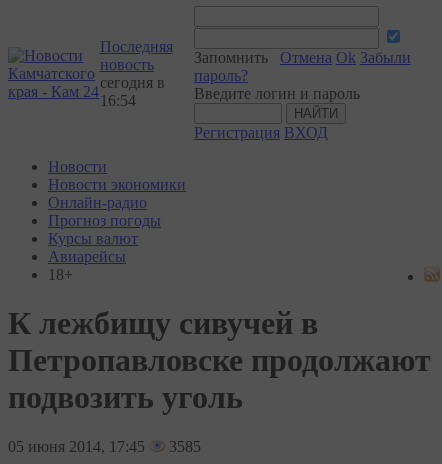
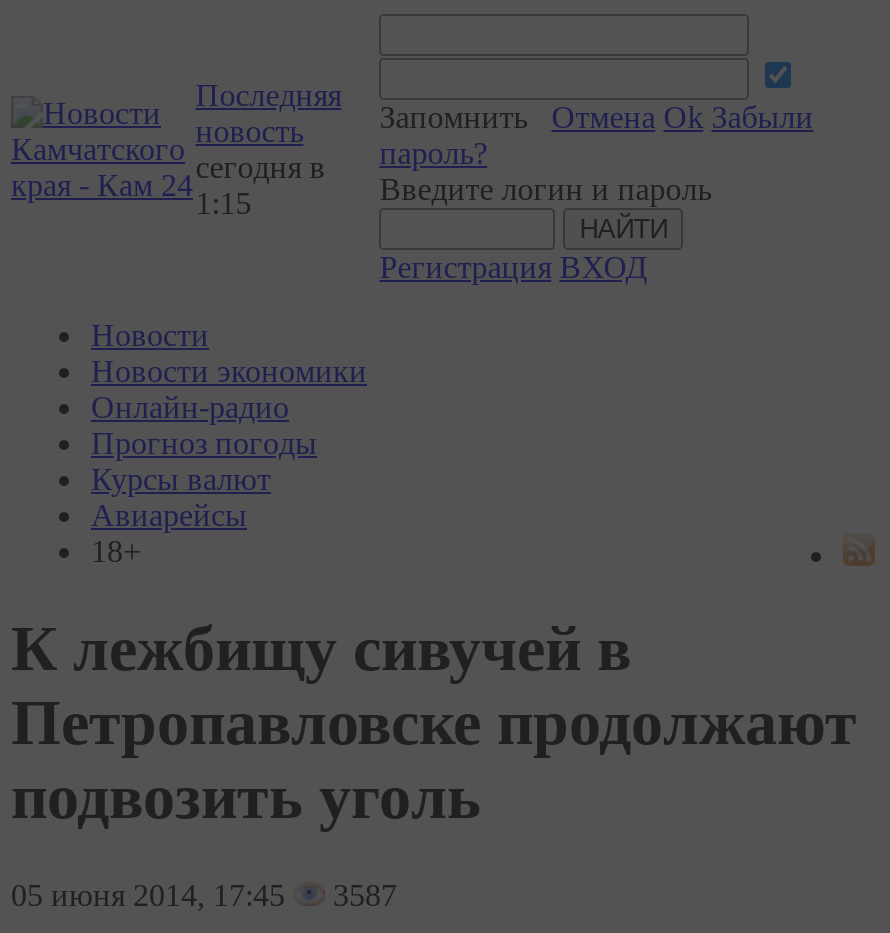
- 16:54
+ 1:15

- 05 июня 2014, 17:45 3585
+ 05 июня 2014, 17:45 3587
